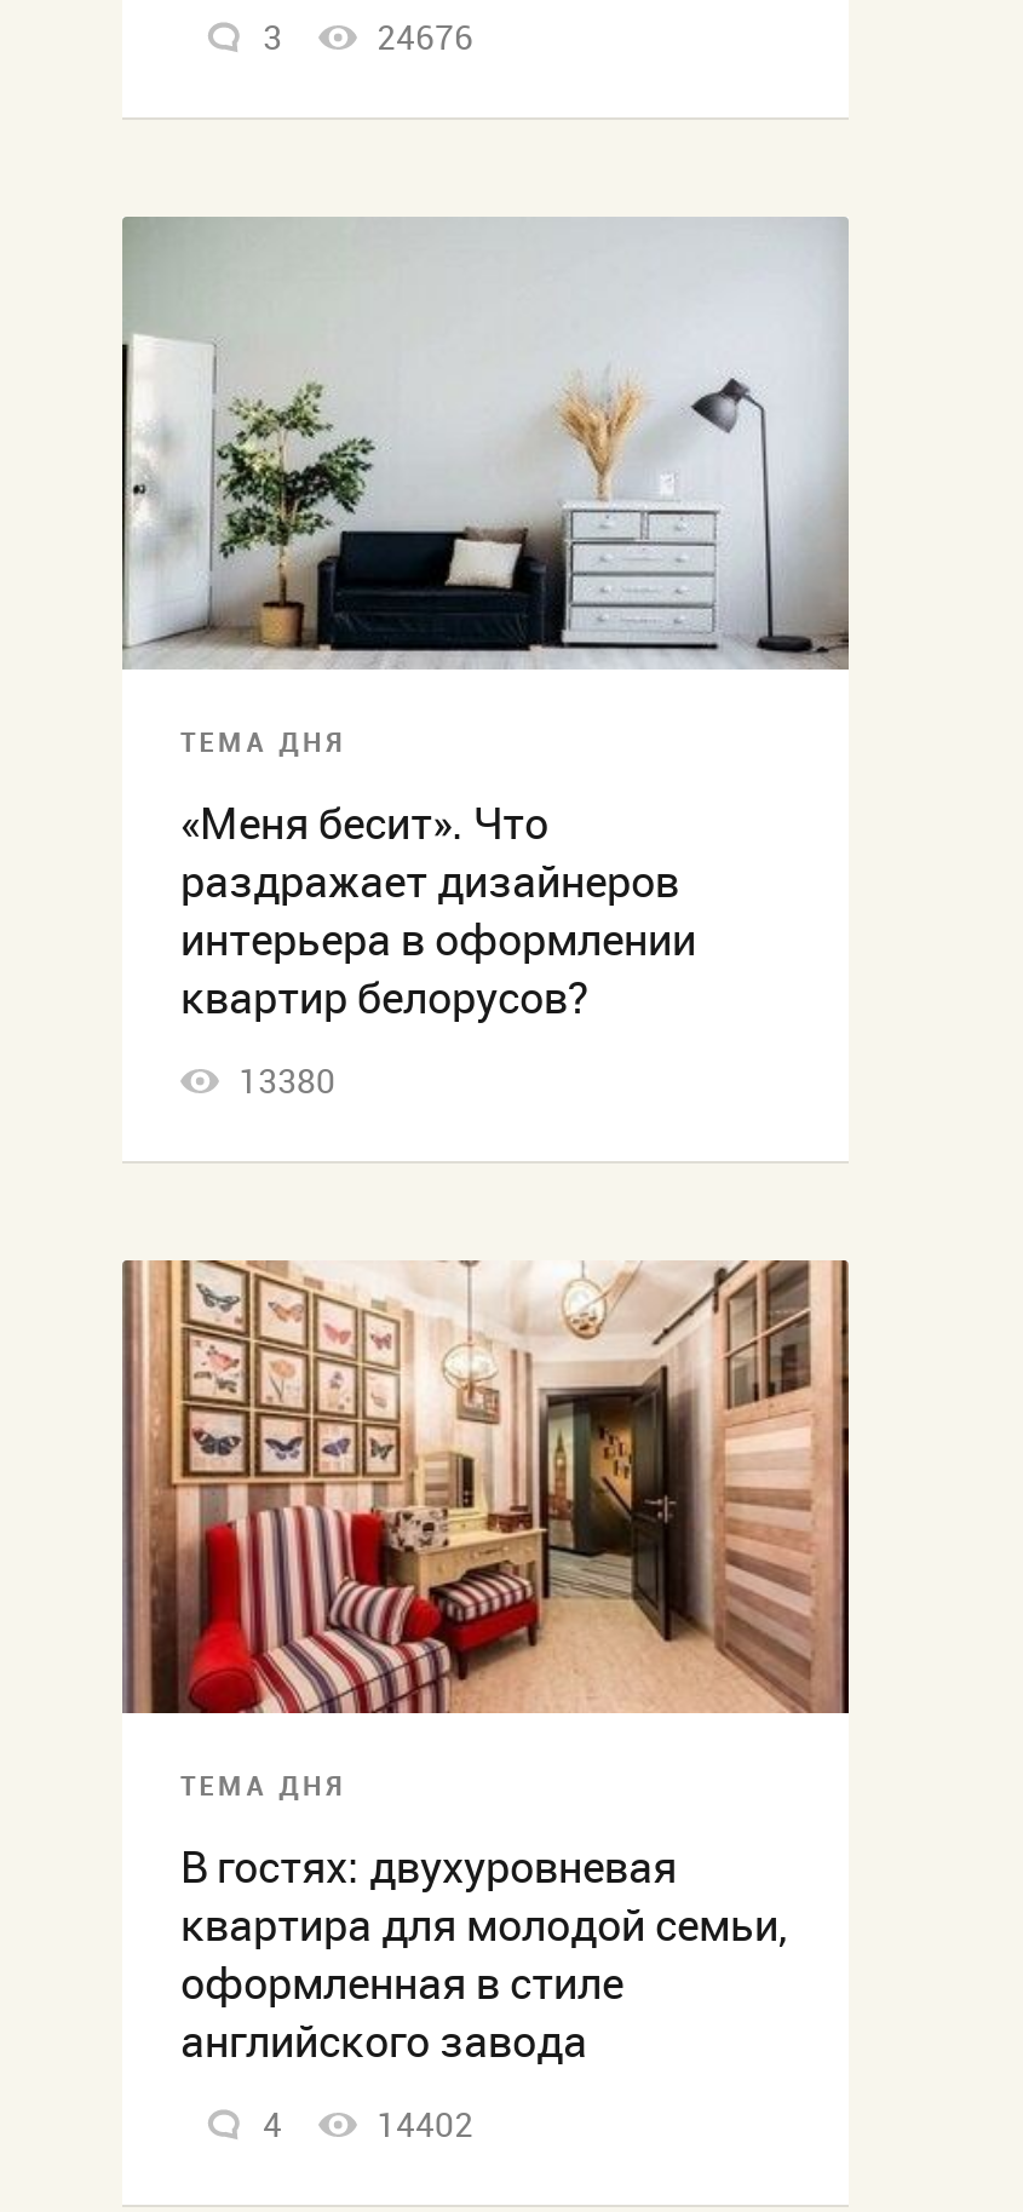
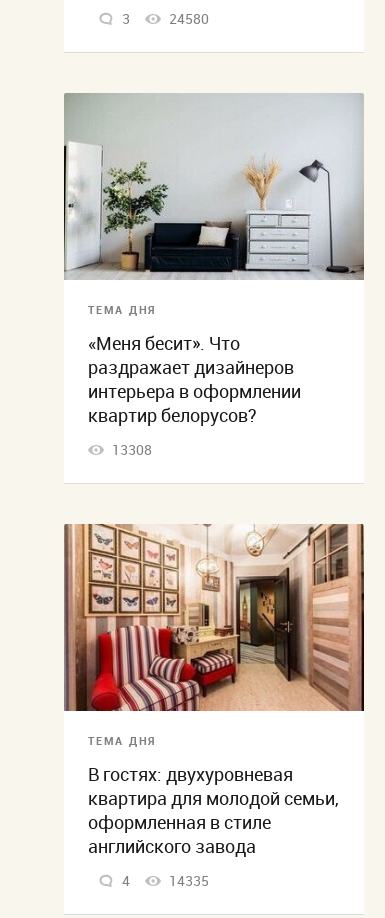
- 24676
+ 24580

- 13380
+ 13308

- 14402
+ 14335
